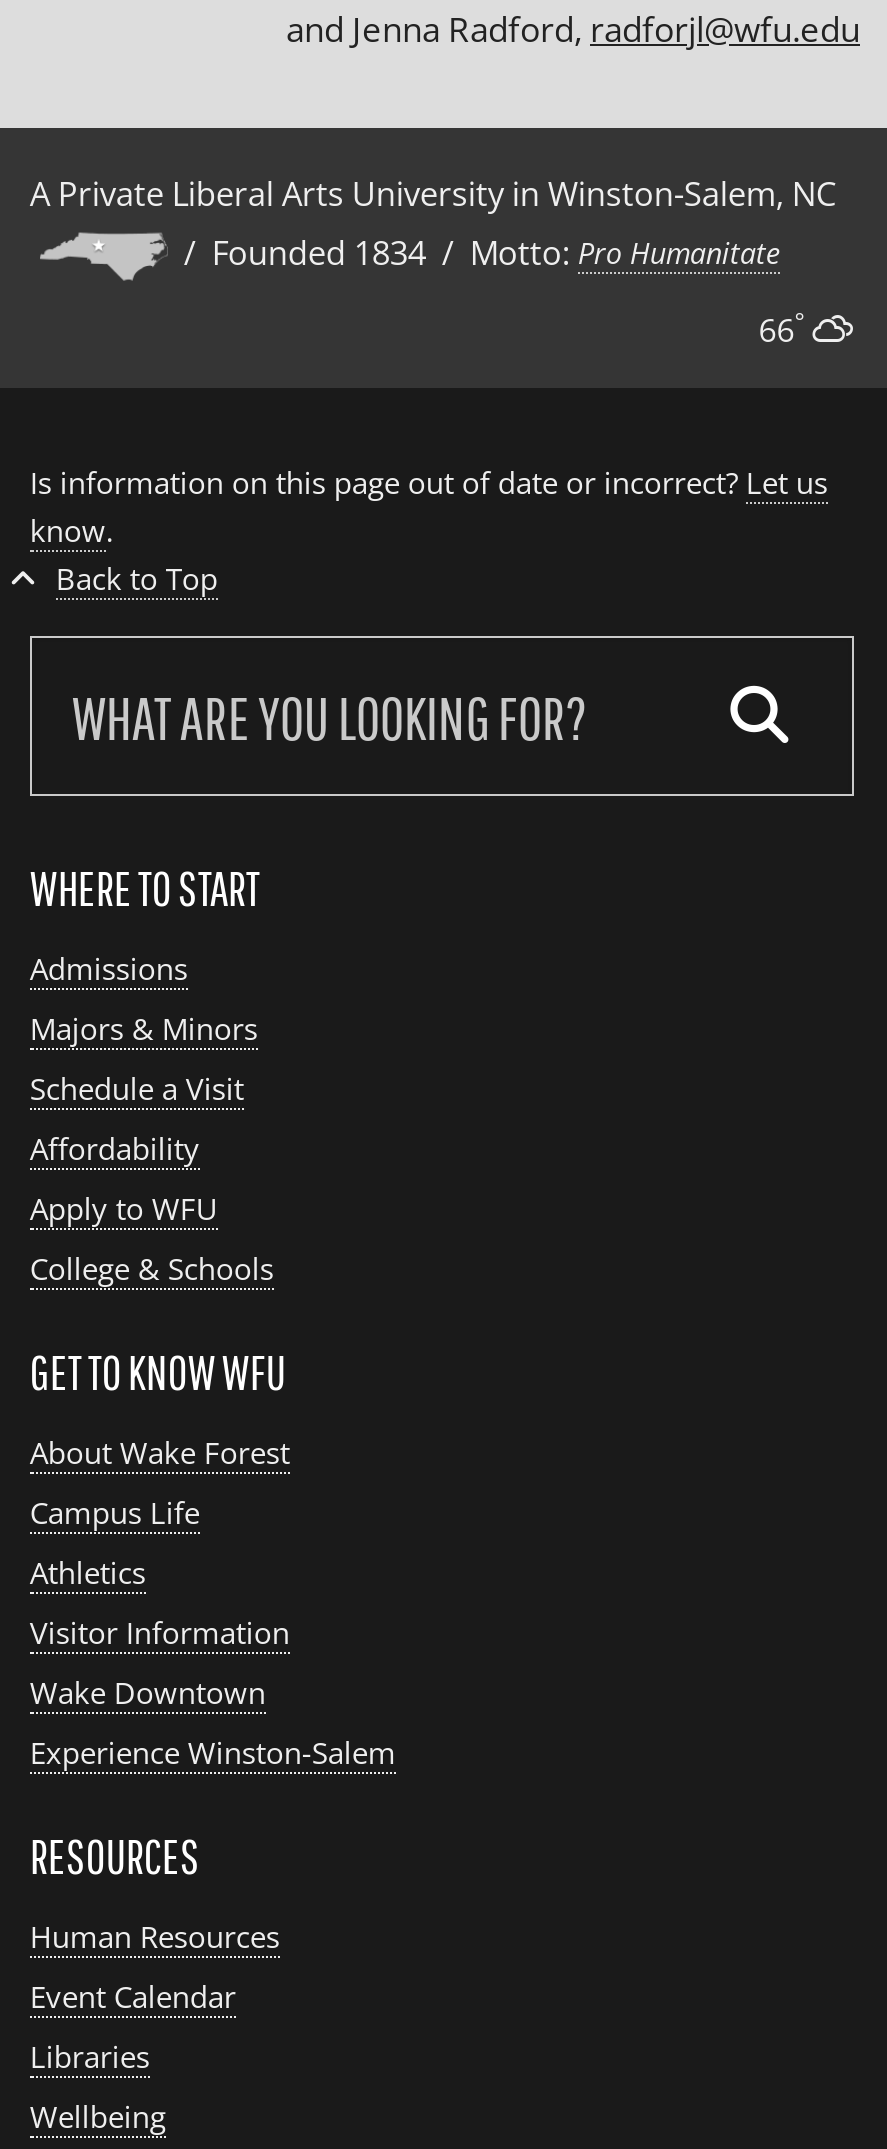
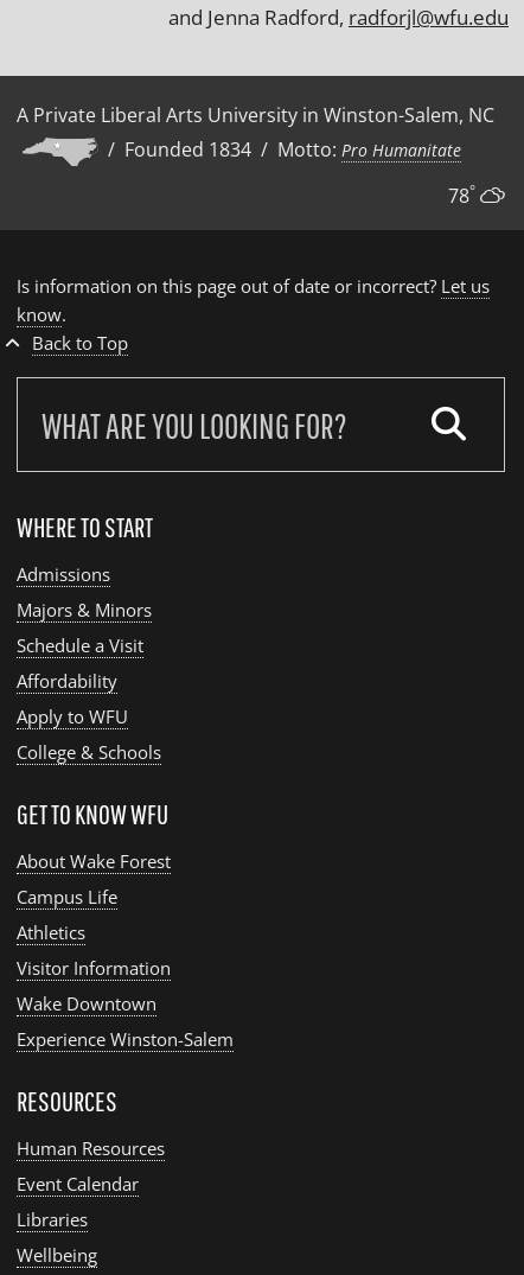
- 66°
+ 78°
